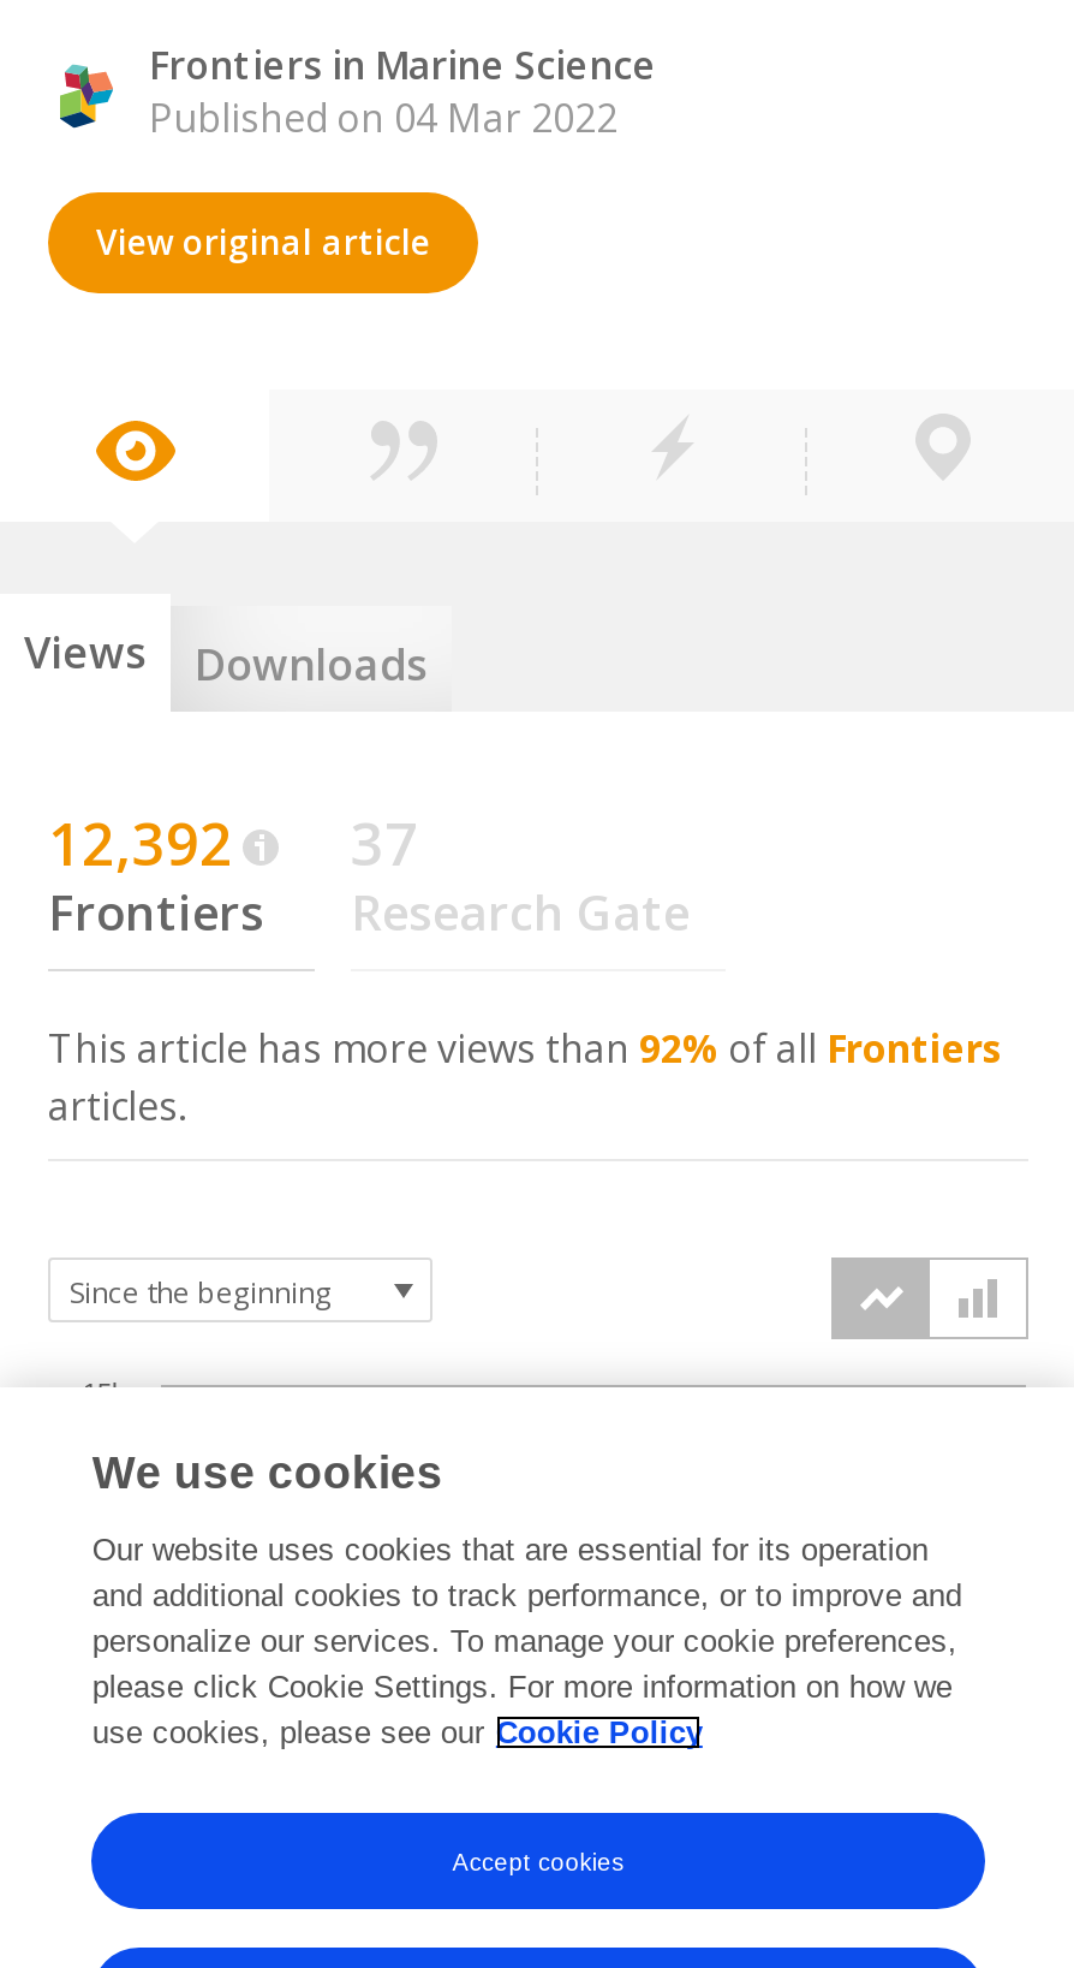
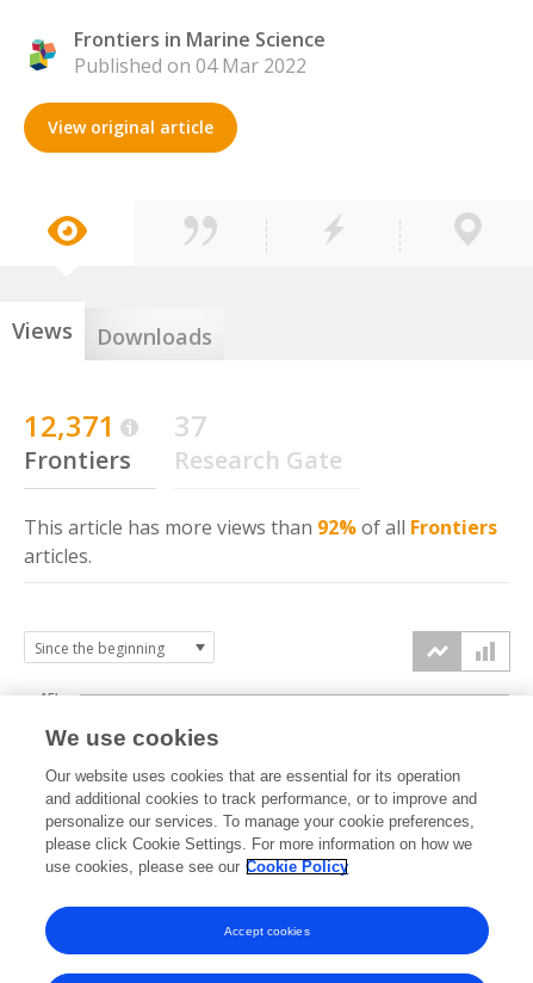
- 12,392
+ 12,371
